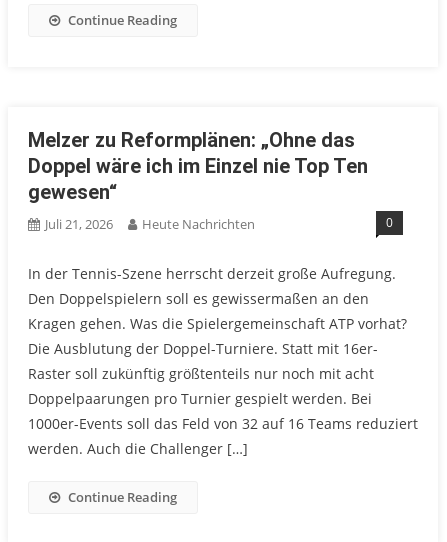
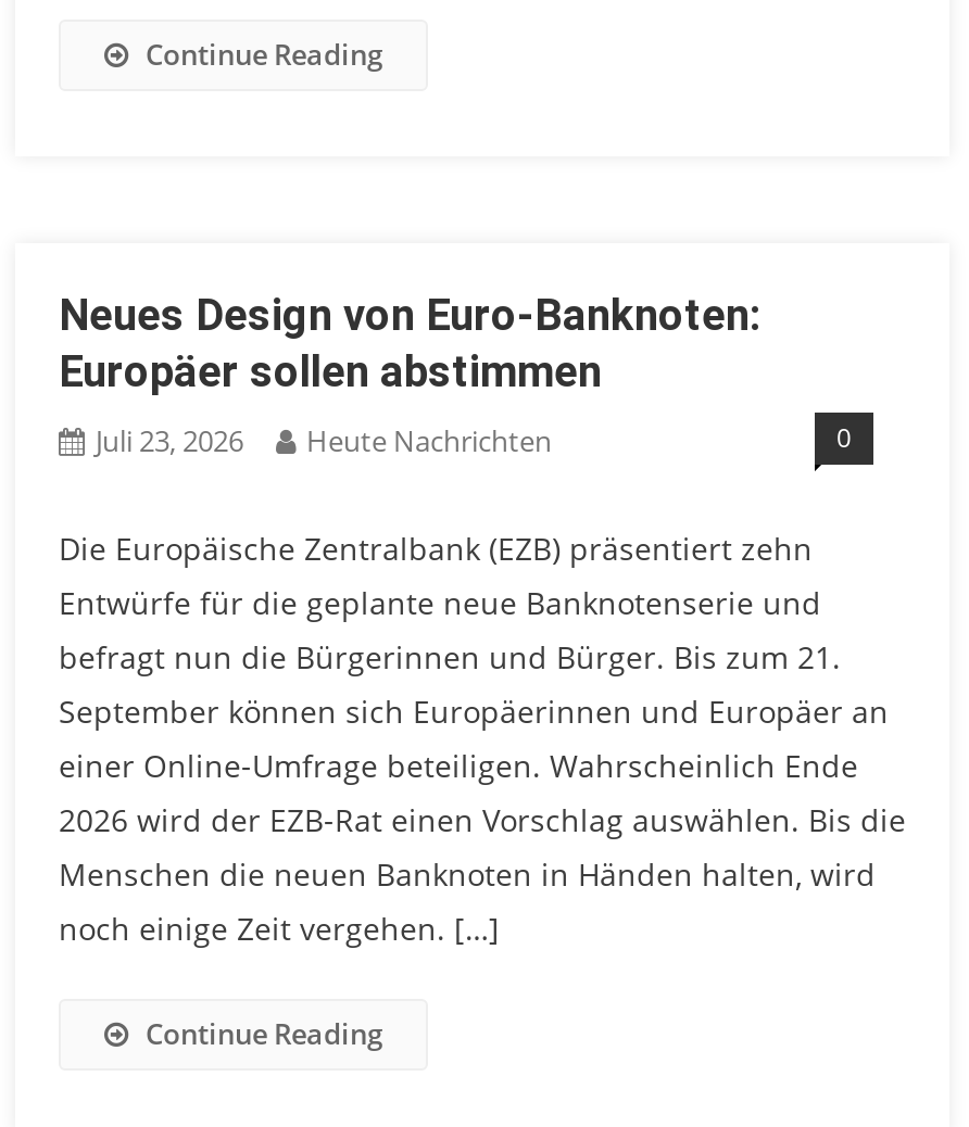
- Melzer zu Reformplänen: „Ohne das
- Doppel wäre ich im Einzel nie Top Ten
- gewesen“
+ Neues Design von Euro-Banknoten:
+ Europäer sollen abstimmen

- Juli 21, 2026 Heute Nachrichten
+ Juli 23, 2026 Heute Nachrichten

- In der Tennis-Szene herrscht derzeit große Aufregung.
- Den Doppelspielern soll es gewissermaßen an den
- Kragen gehen. Was die Spielergemeinschaft ATP vorhat?
- Die Ausblutung der Doppel-Turniere. Statt mit 16er-
- Raster soll zukünftig größtenteils nur noch mit acht
- Doppelpaarungen pro Turnier gespielt werden. Bei
- 1000er-Events soll das Feld von 32 auf 16 Teams reduziert
- werden. Auch die Challenger […]
+ Die Europäische Zentralbank (EZB) präsentiert zehn
+ Entwürfe für die geplante neue Banknotenserie und
+ befragt nun die Bürgerinnen und Bürger. Bis zum 21.
+ September können sich Europäerinnen und Europäer an
+ einer Online-Umfrage beteiligen. Wahrscheinlich Ende
+ 2026 wird der EZB-Rat einen Vorschlag auswählen. Bis die
+ Menschen die neuen Banknoten in Händen halten, wird
+ noch einige Zeit vergehen. […]
